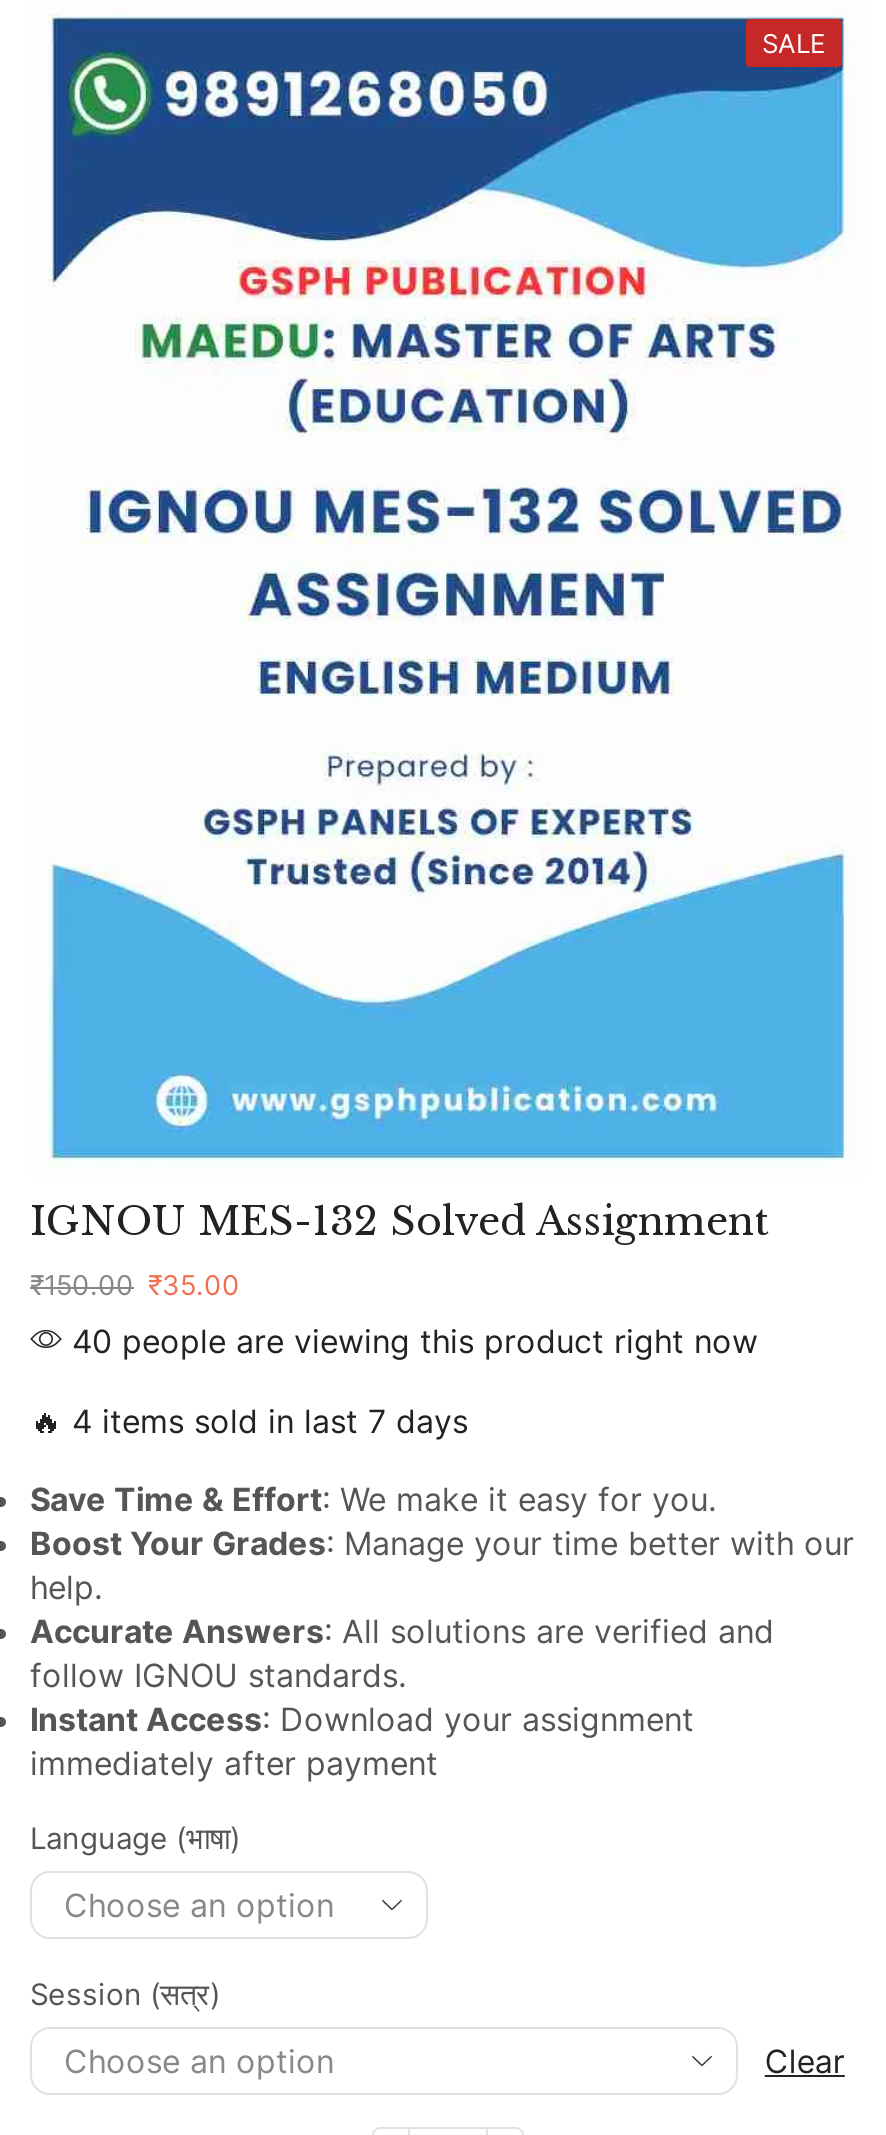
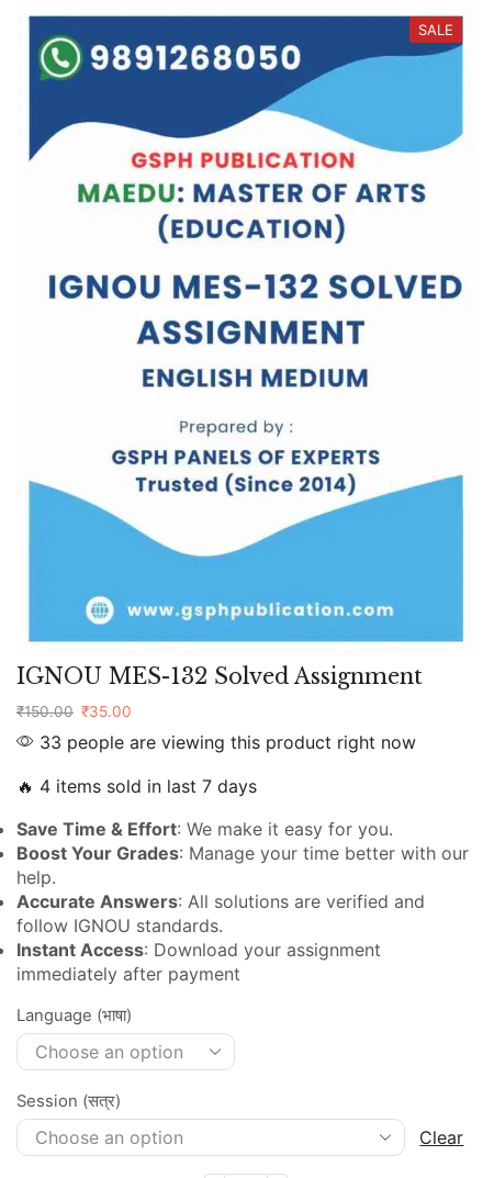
- 40 people are viewing this product right now
+ 33 people are viewing this product right now
